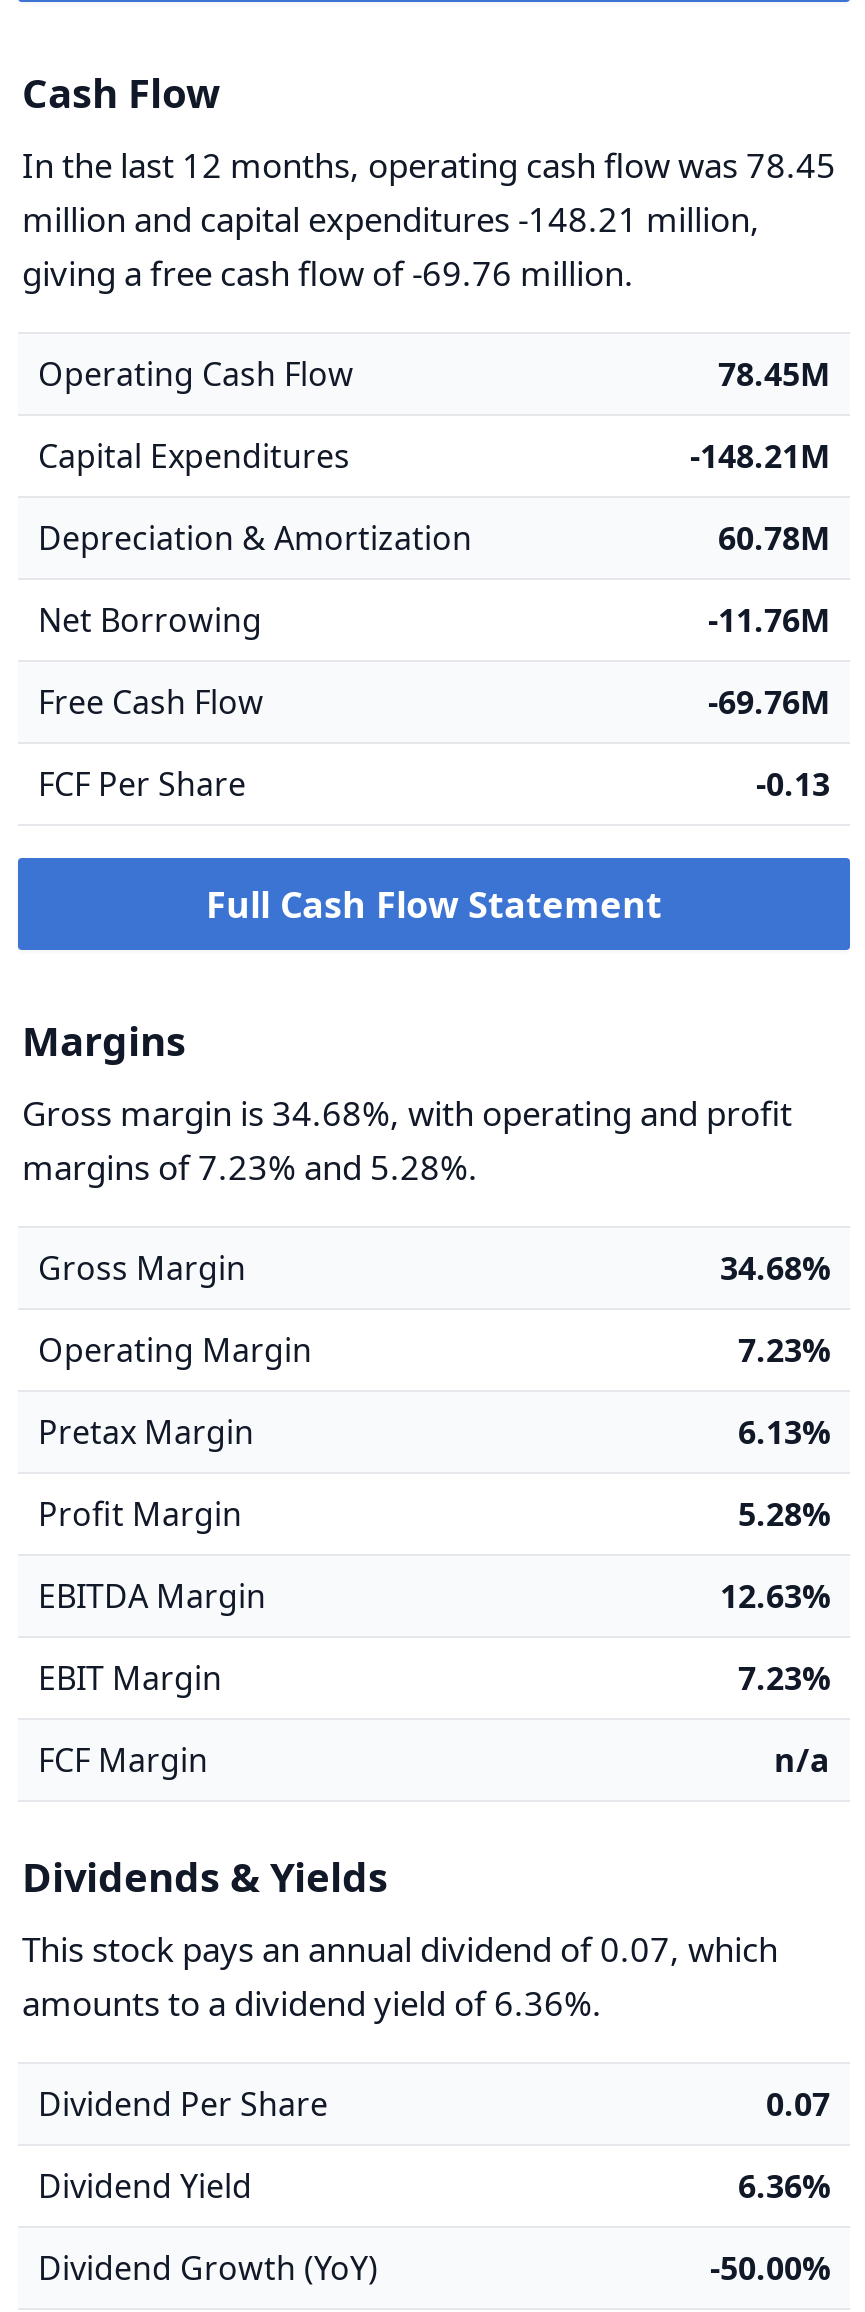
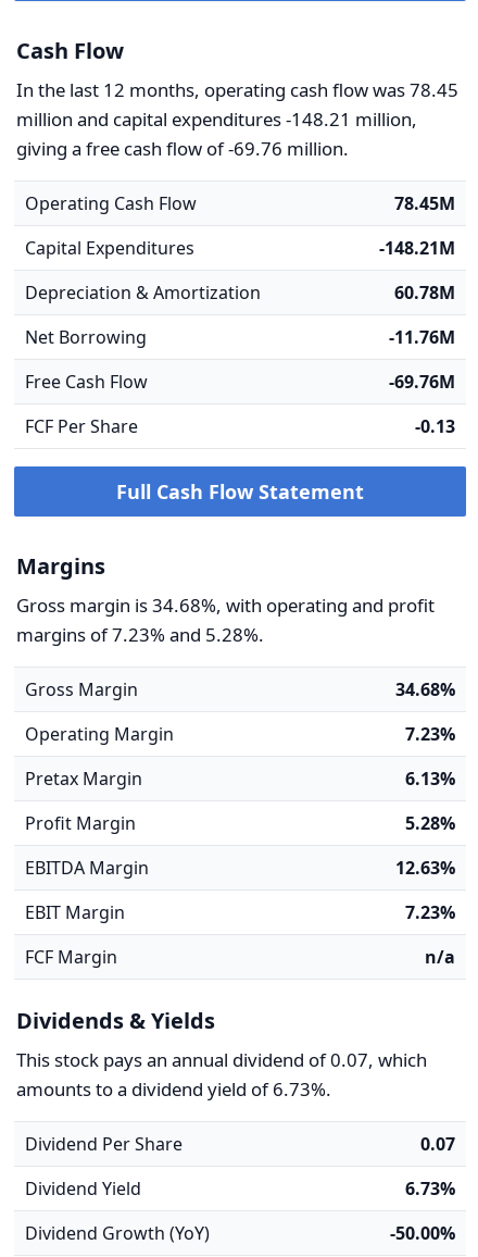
- amounts to a dividend yield of 6.36%.
+ amounts to a dividend yield of 6.73%.

- 6.36%
+ 6.73%
